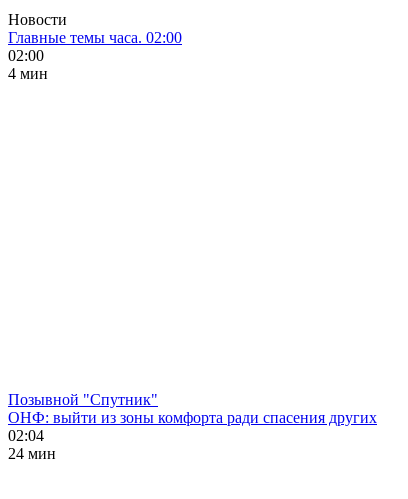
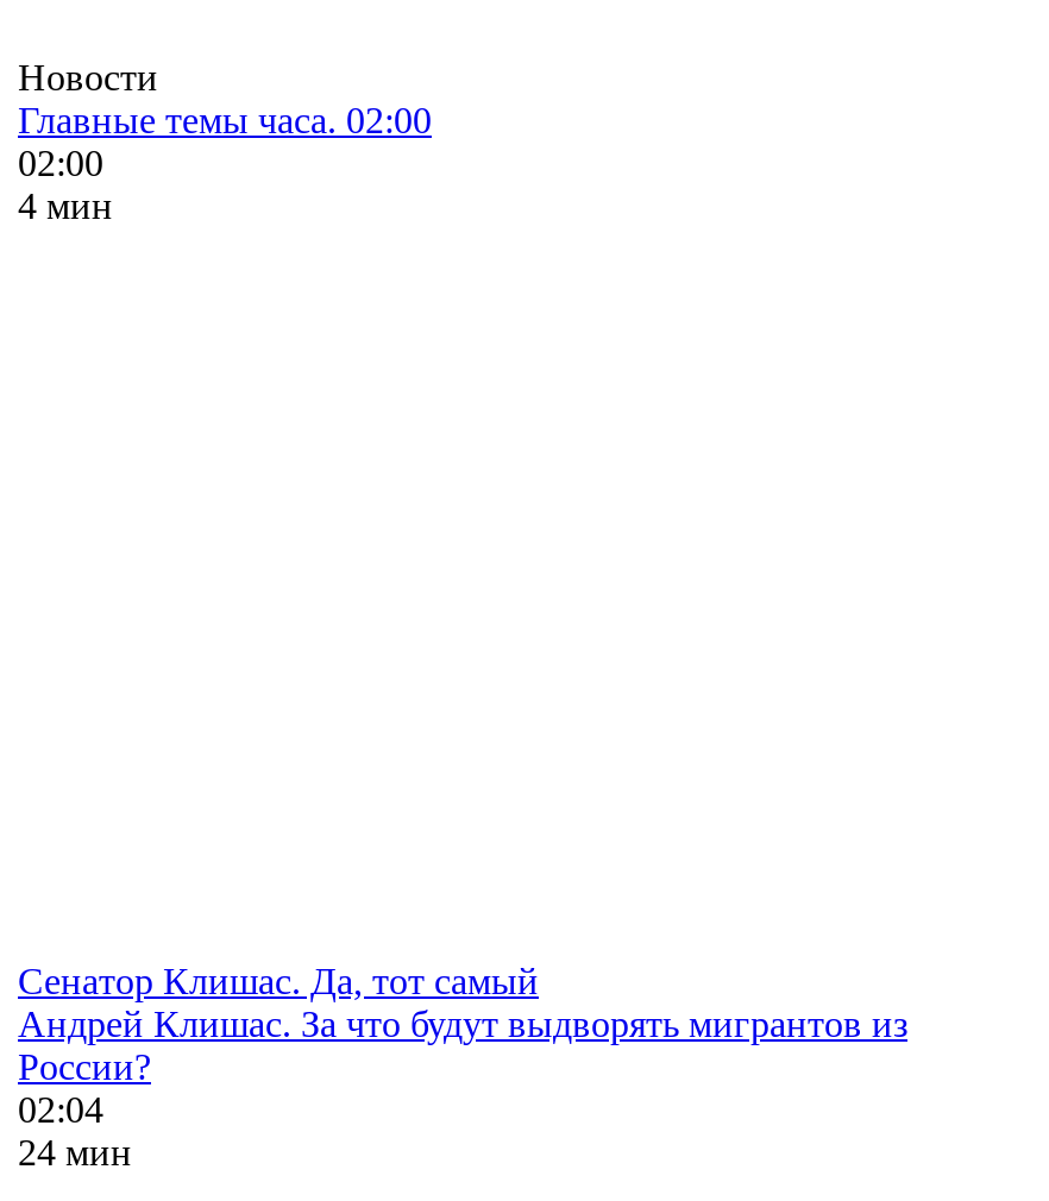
- Позывной "Спутник"
- ОНФ: выйти из зоны комфорта ради спасения других
+ Сенатор Клишас. Да, тот самый
+ Андрей Клишас. За что будут выдворять мигрантов из
+ России?
